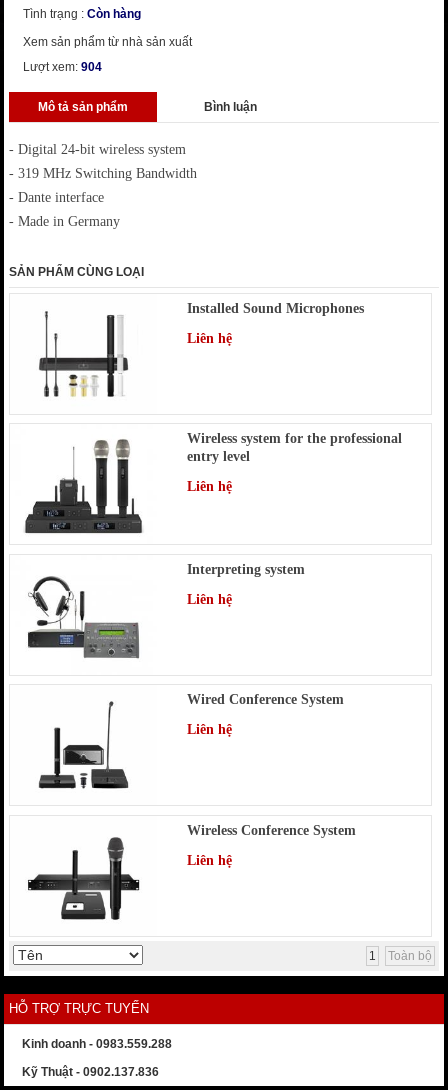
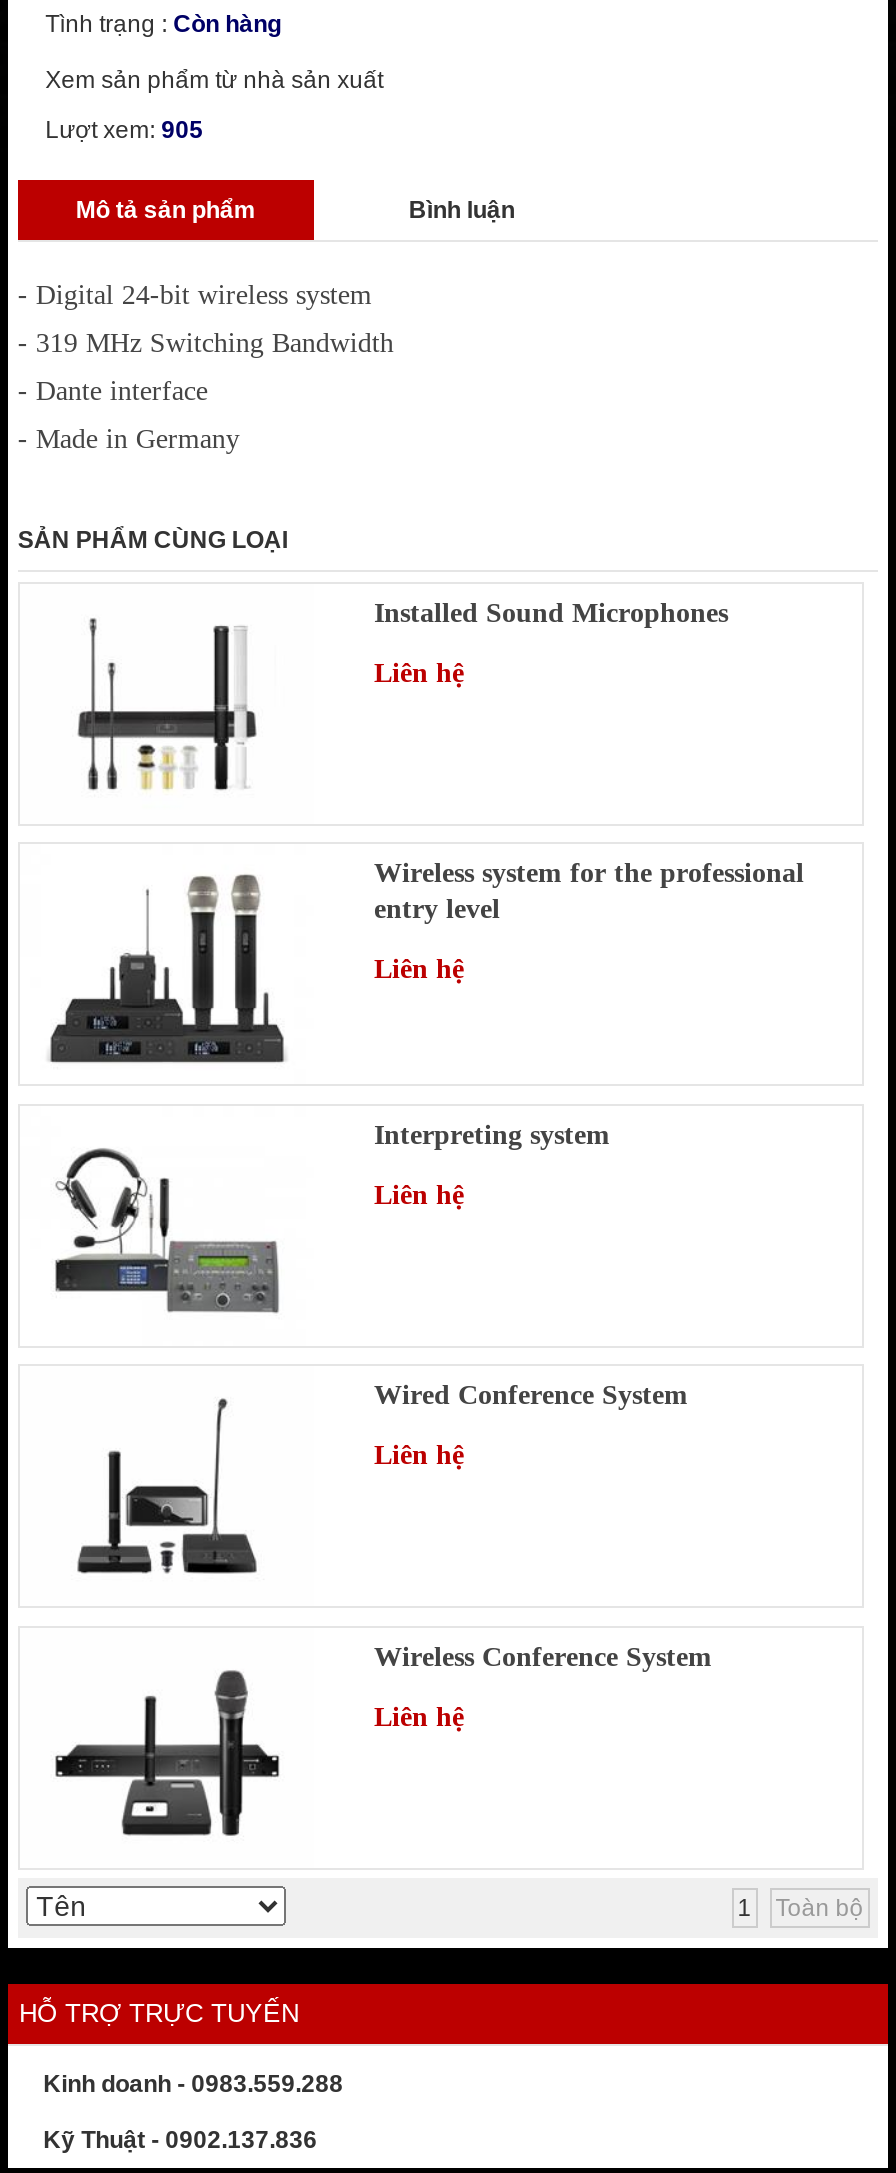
- Lượt xem: 904
+ Lượt xem: 905
